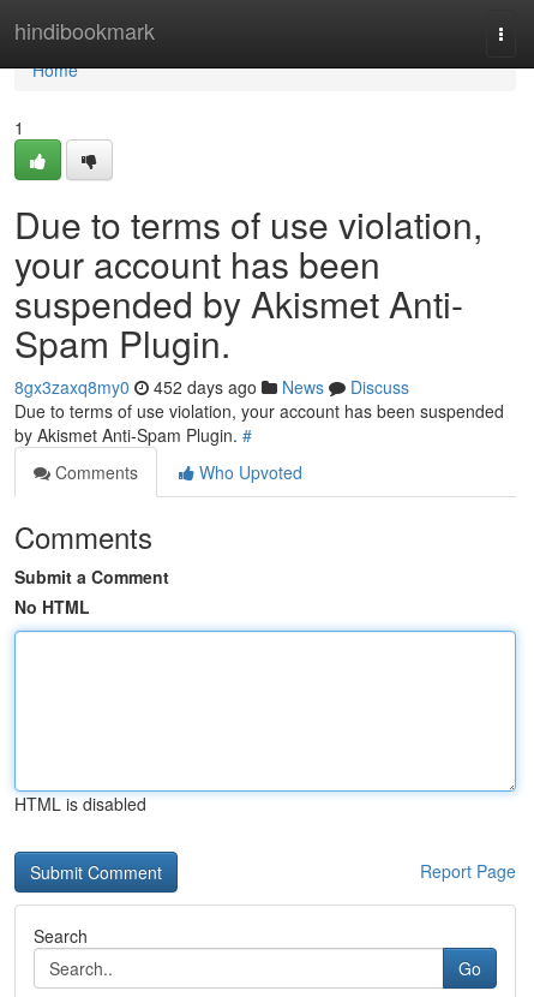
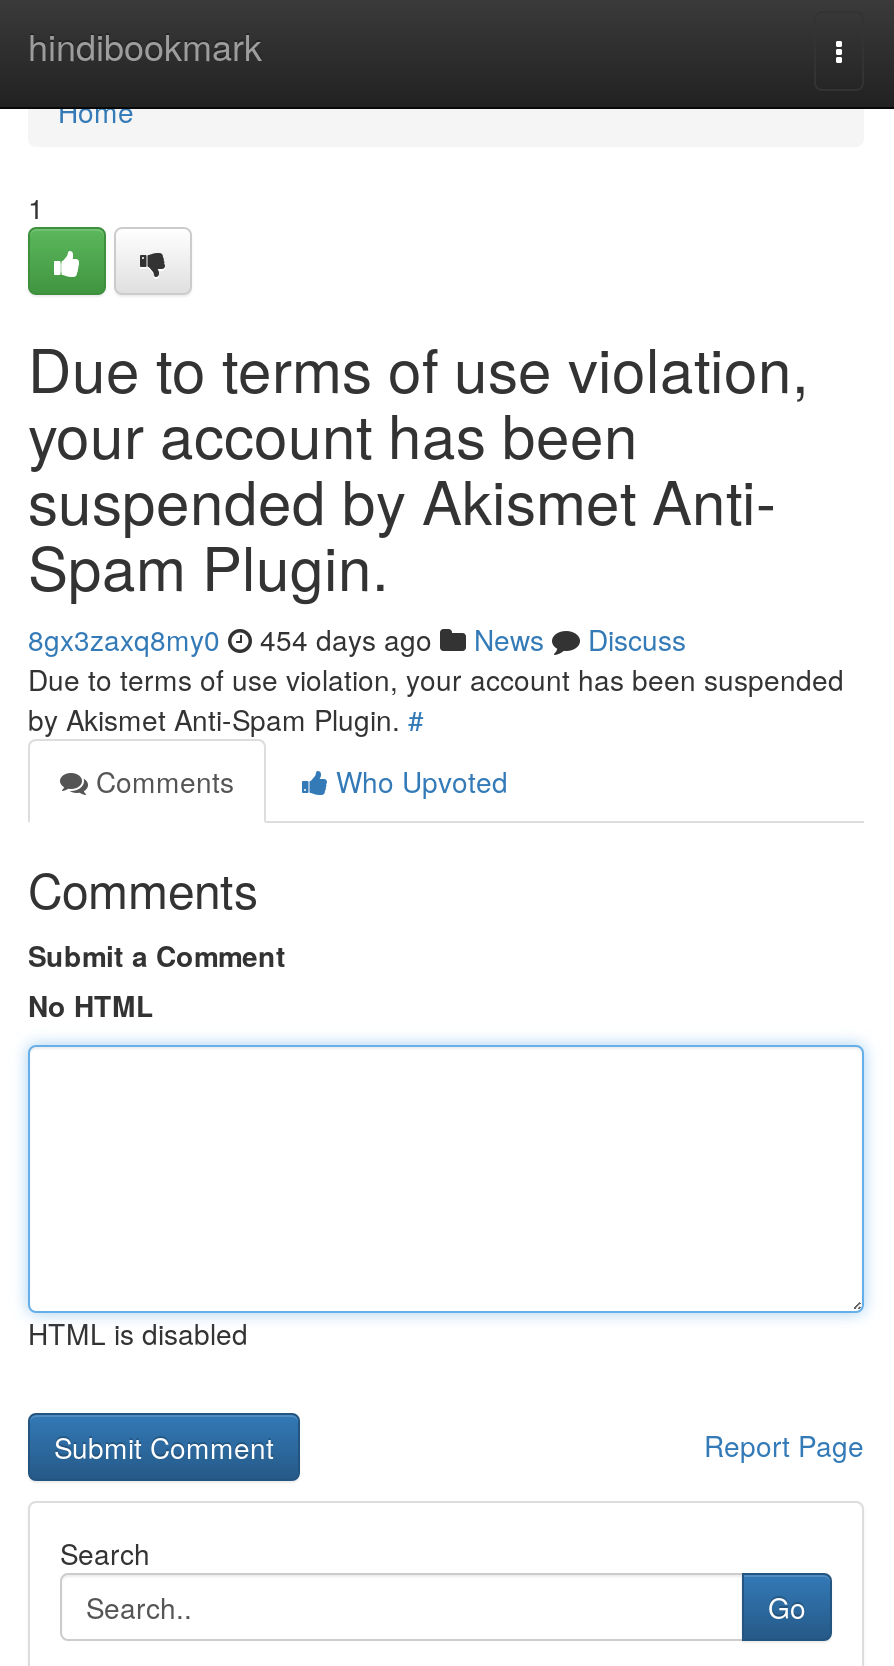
- 8gx3zaxq8my0 452 days ago News Discuss
+ 8gx3zaxq8my0 454 days ago News Discuss
